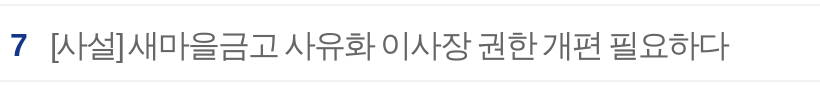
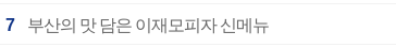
- [사설] 새마을금고 사유화 이사장 권한 개편 필요하다
+ 부산의 맛 담은 이재모피자 신메뉴
